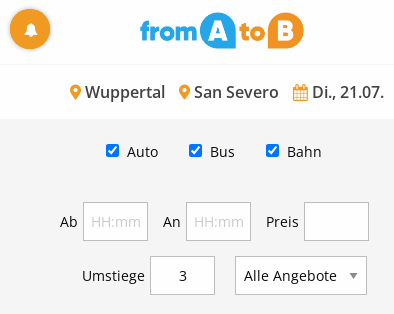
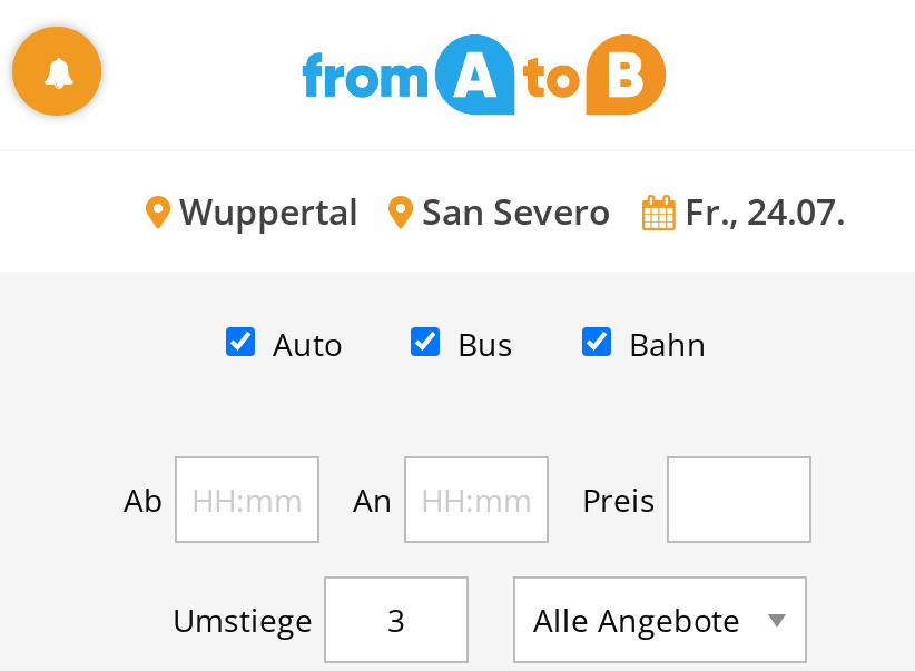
- Wuppertal San Severo Di., 21.07.
+ Wuppertal San Severo Fr., 24.07.
